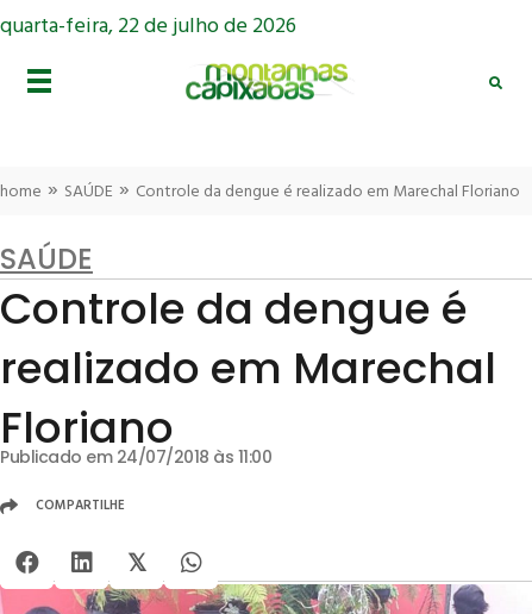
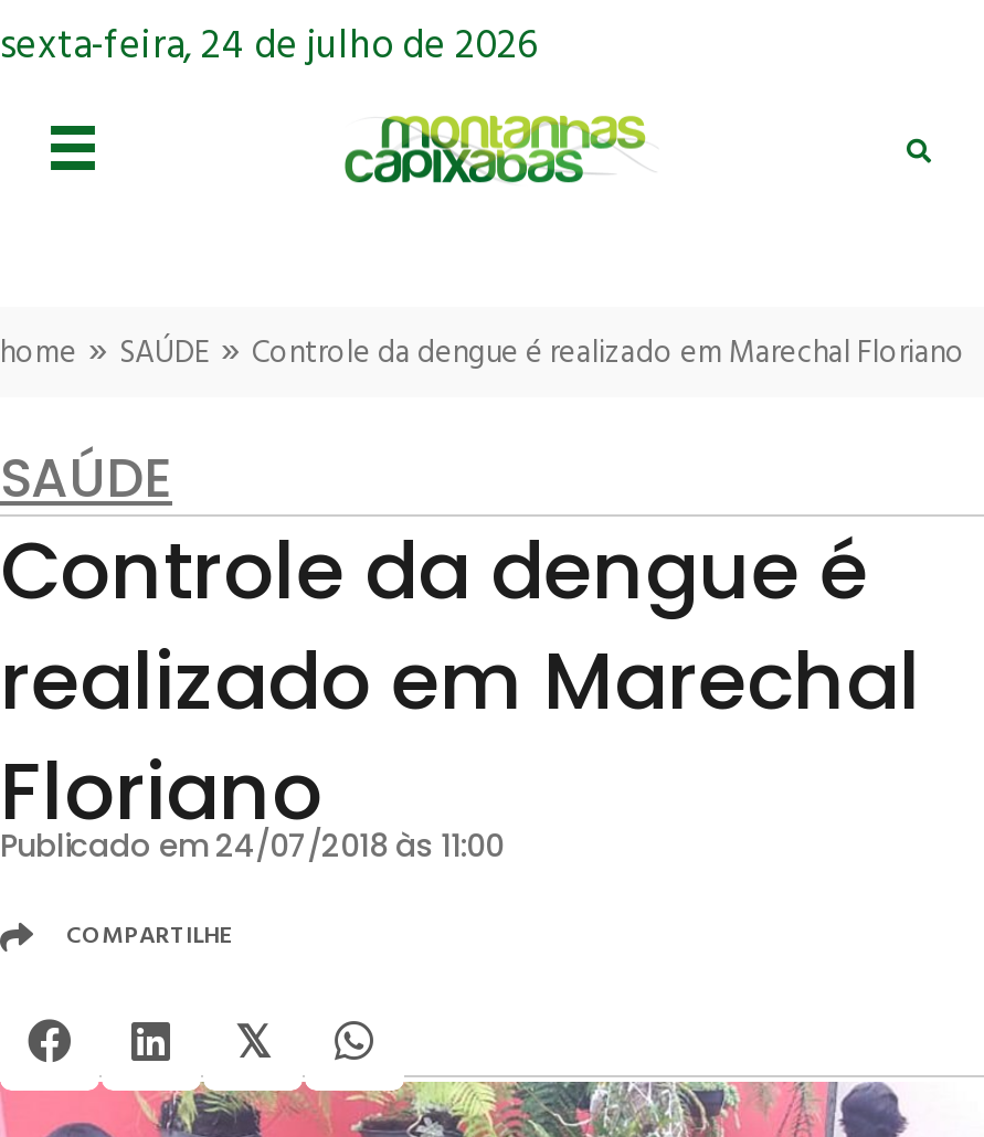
- quarta-feira, 22 de julho de 2026
+ sexta-feira, 24 de julho de 2026
